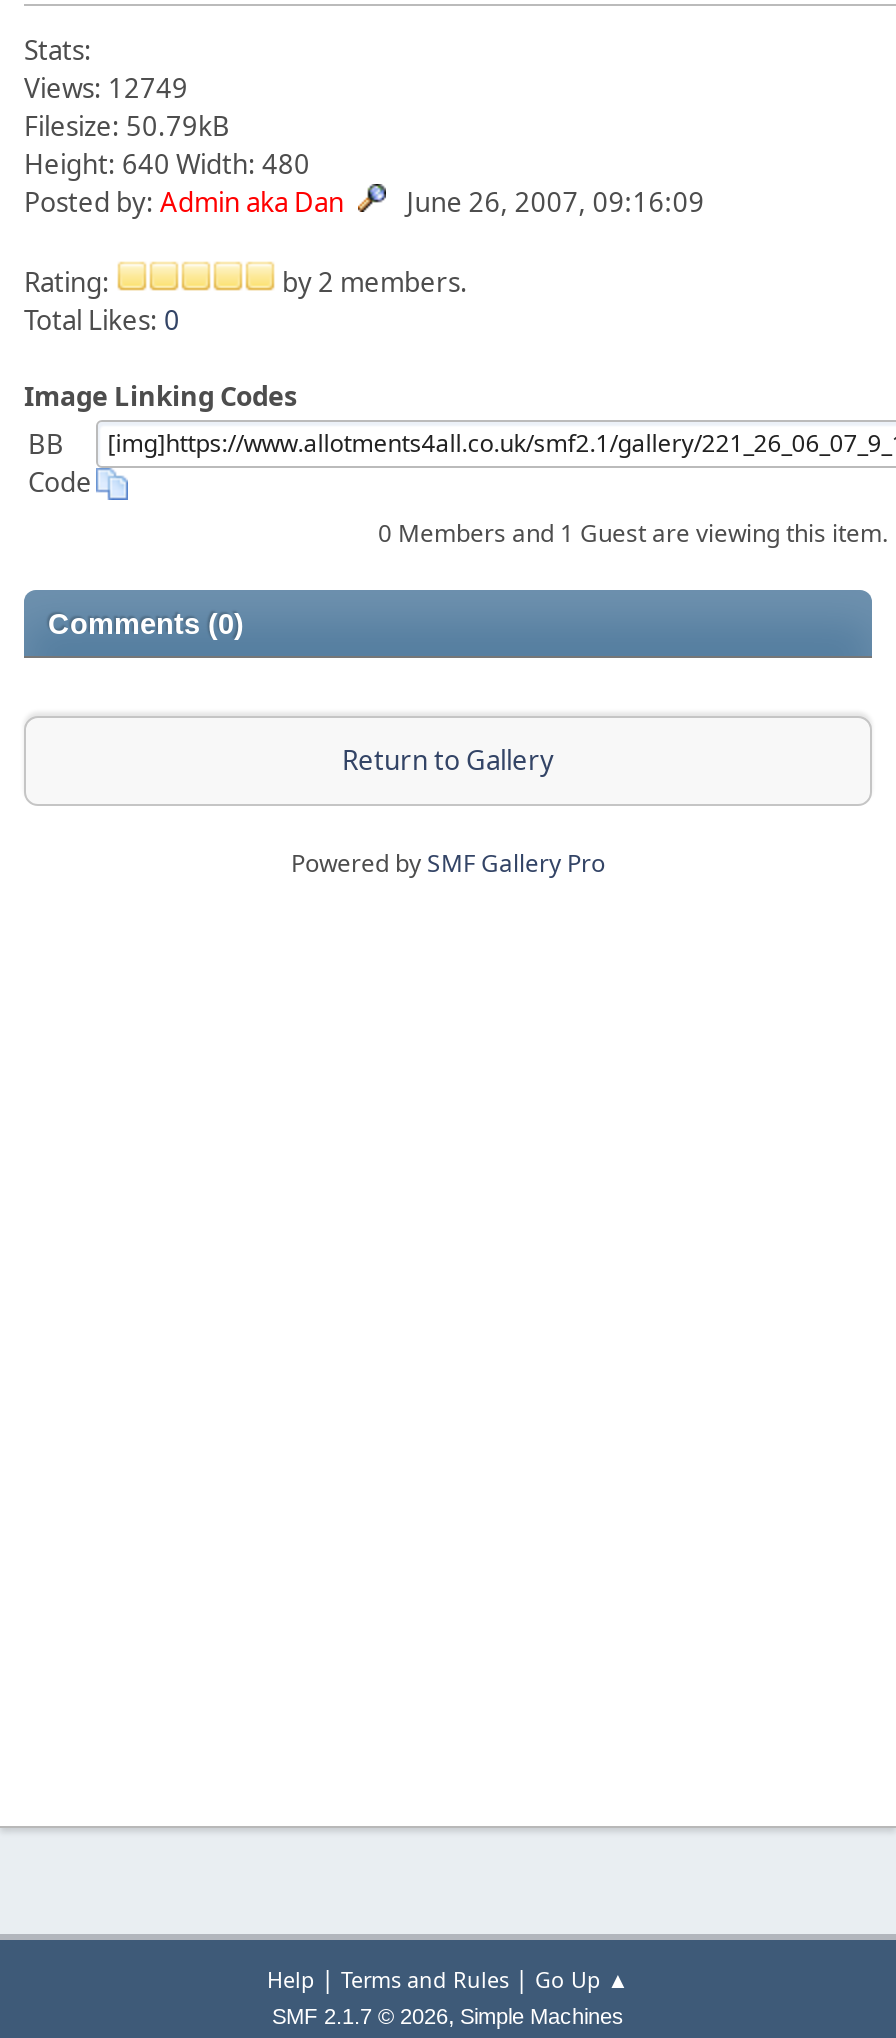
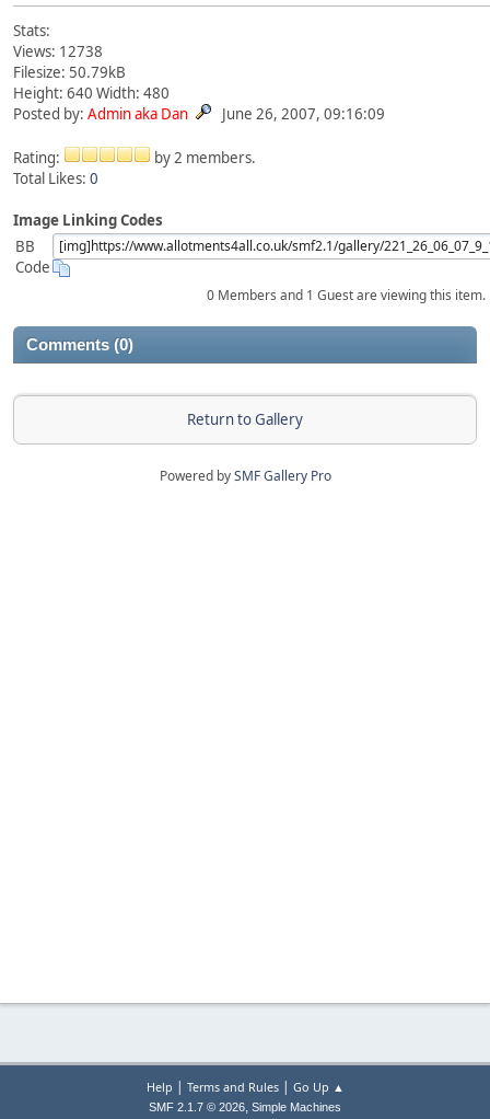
- Views: 12749
+ Views: 12738
